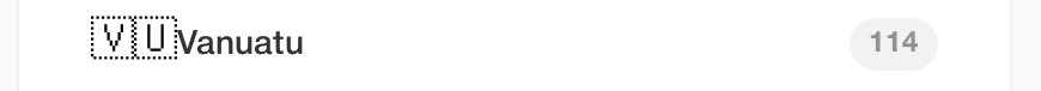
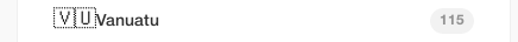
- 114
+ 115
